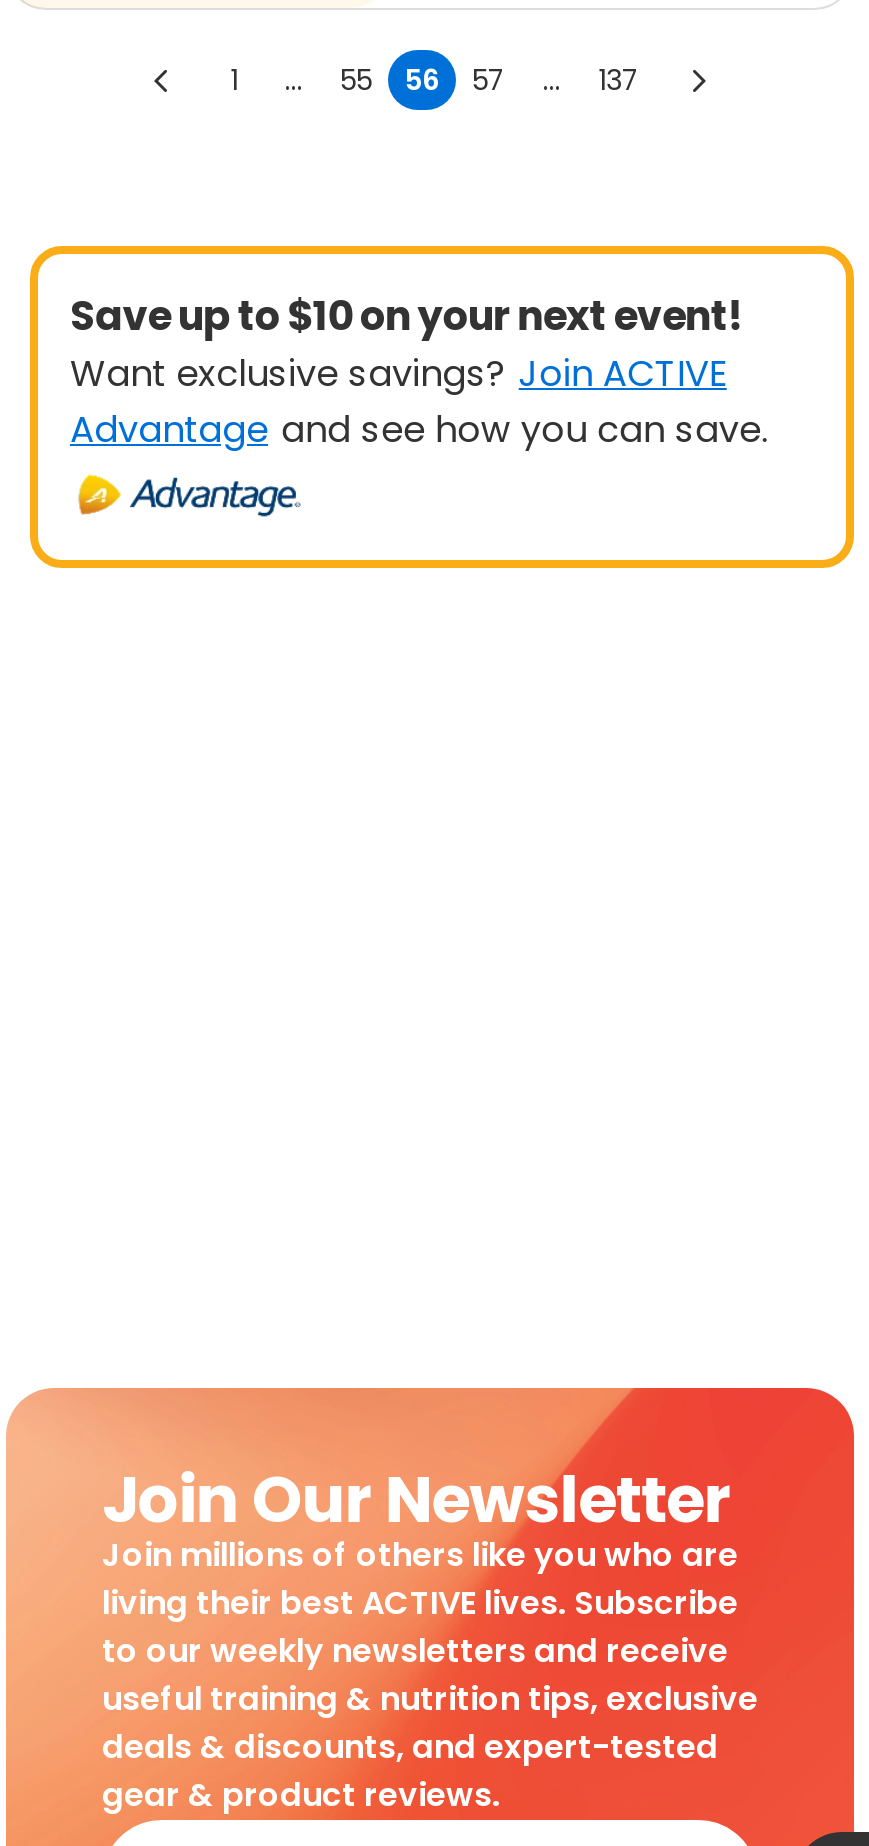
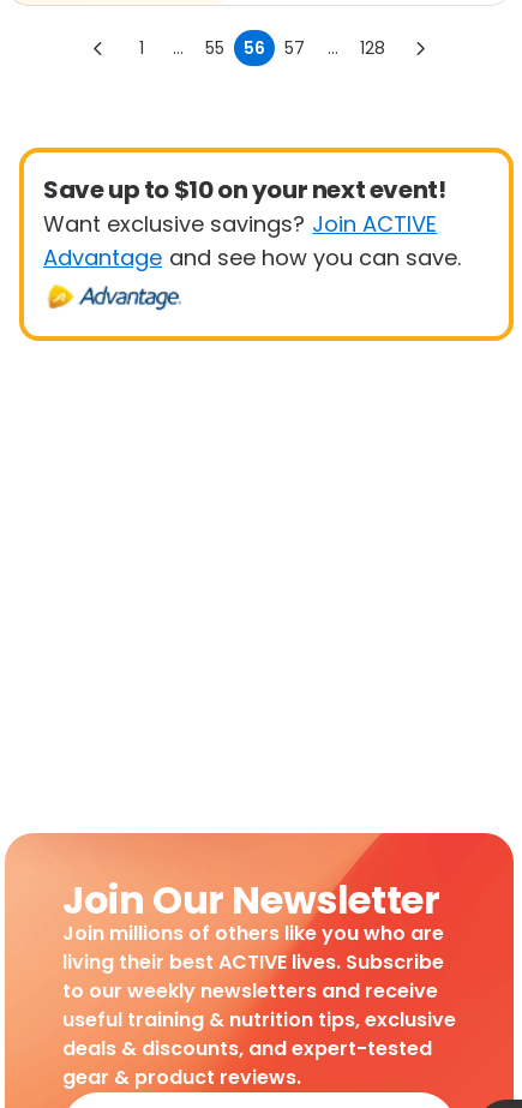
- 137
+ 128
